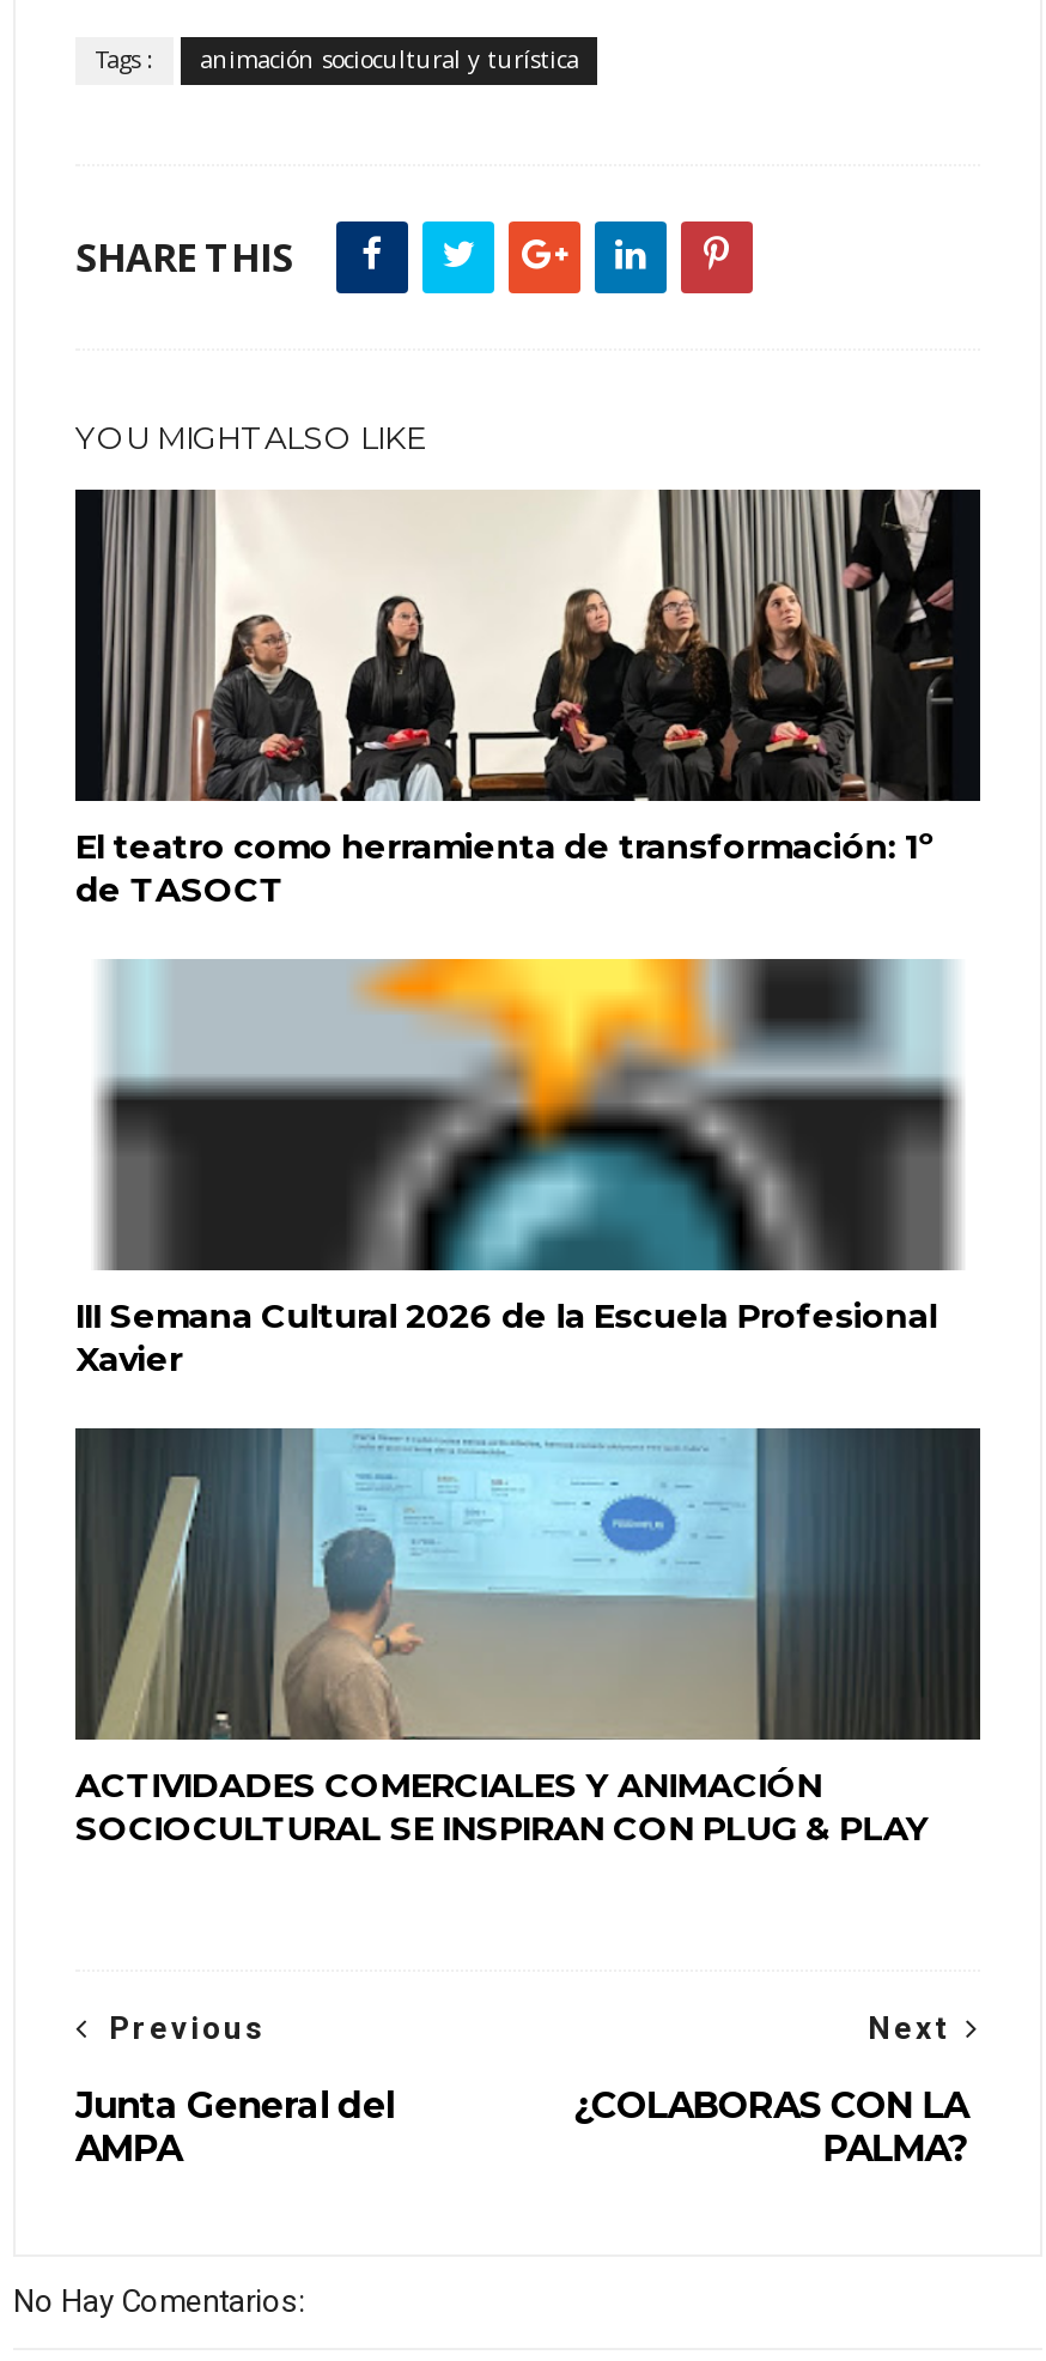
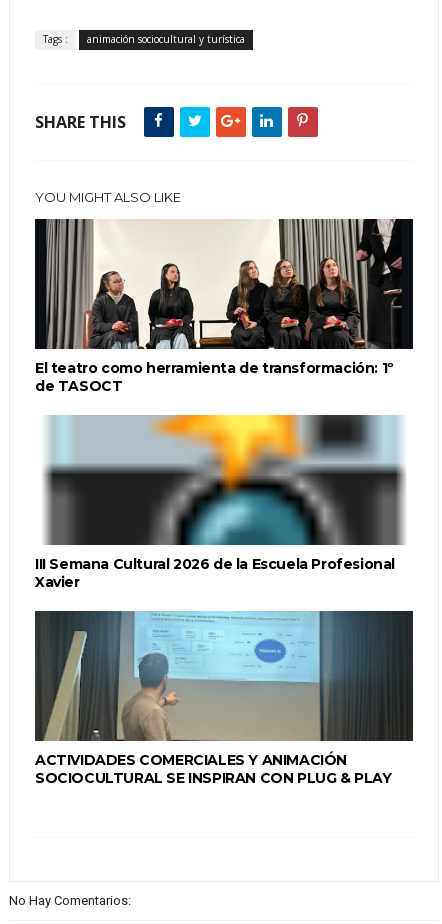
- Previous
- Junta General del
- AMPA

- Next
- ¿COLABORAS CON LA
- PALMA?
